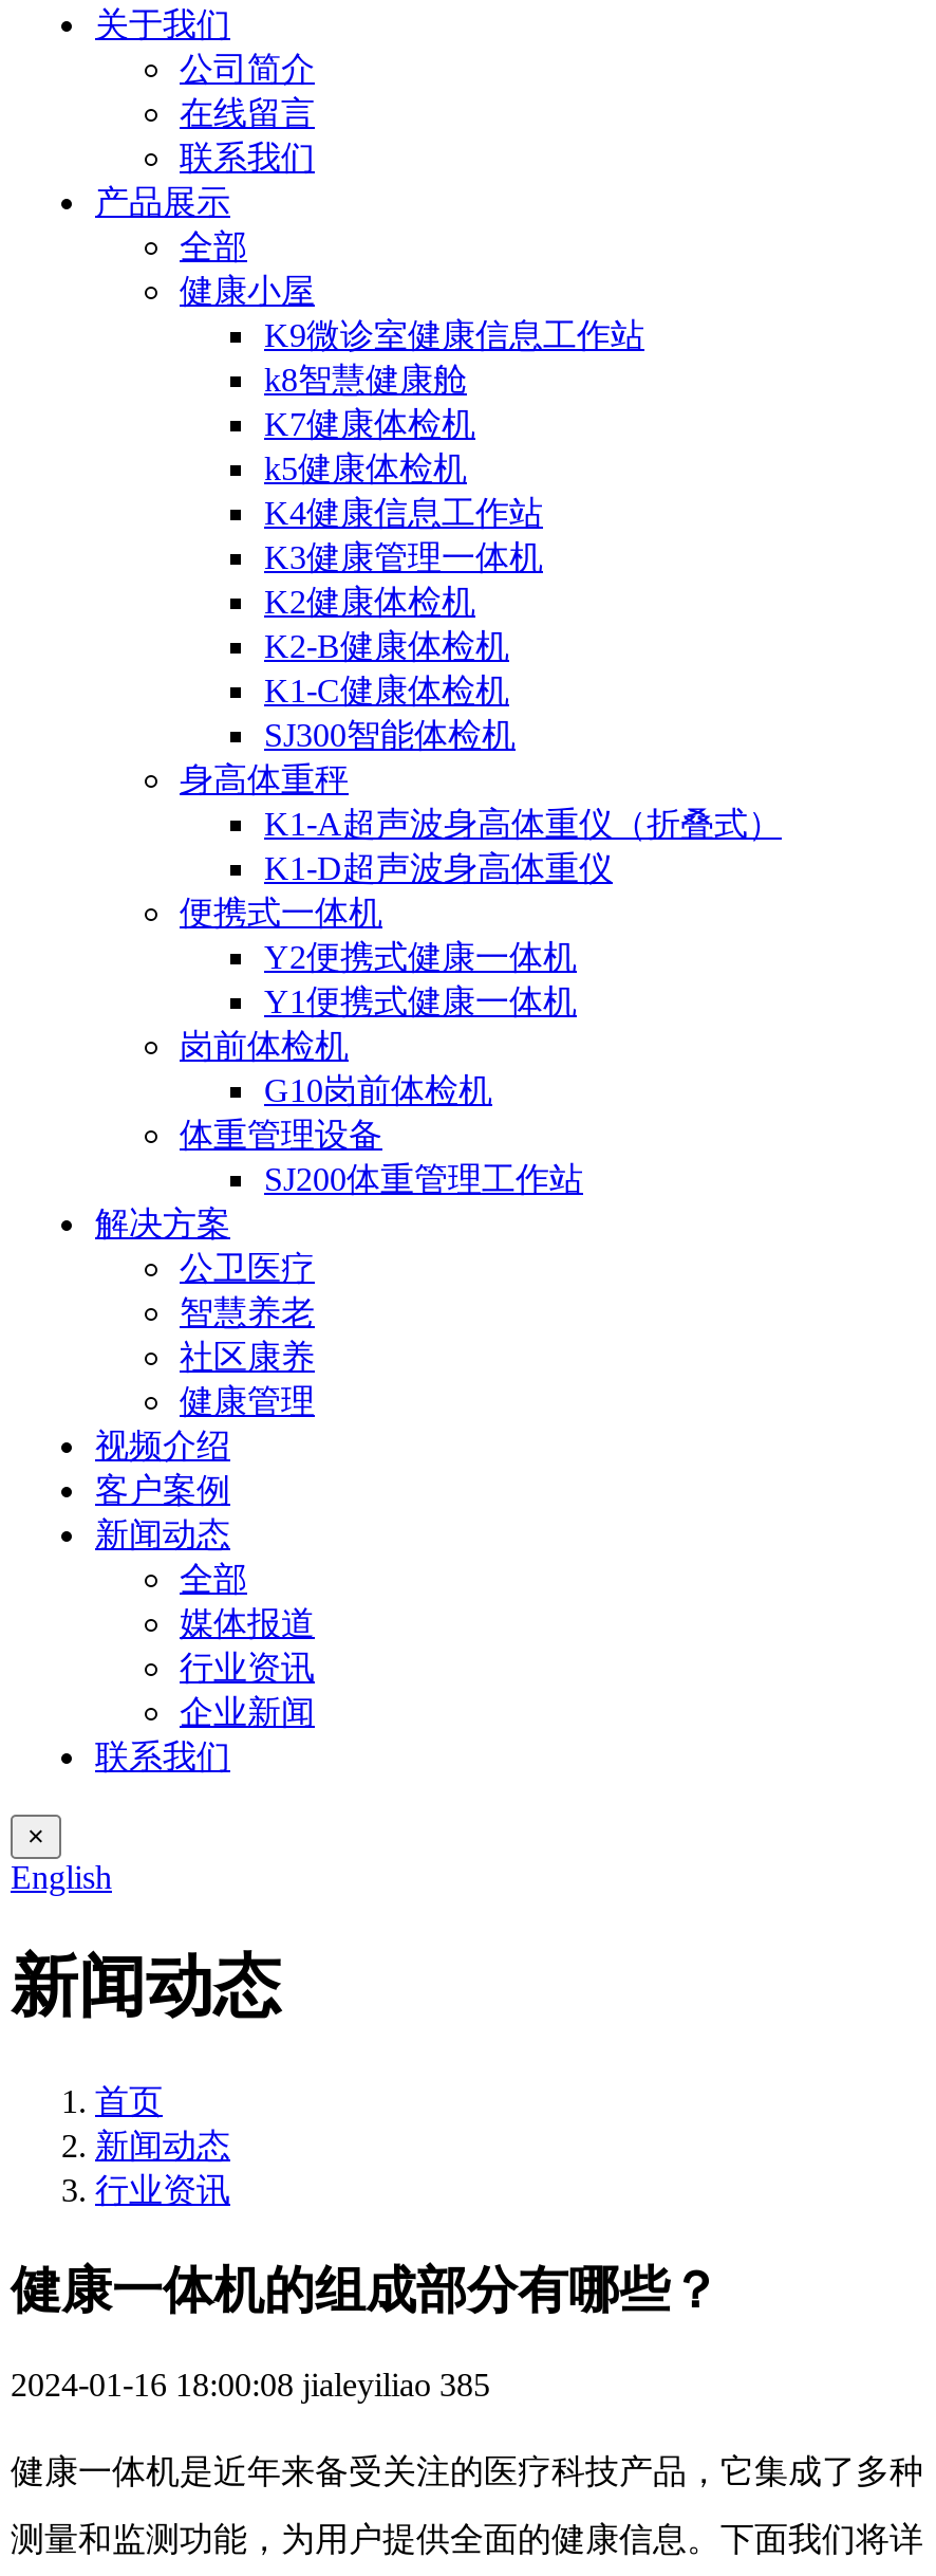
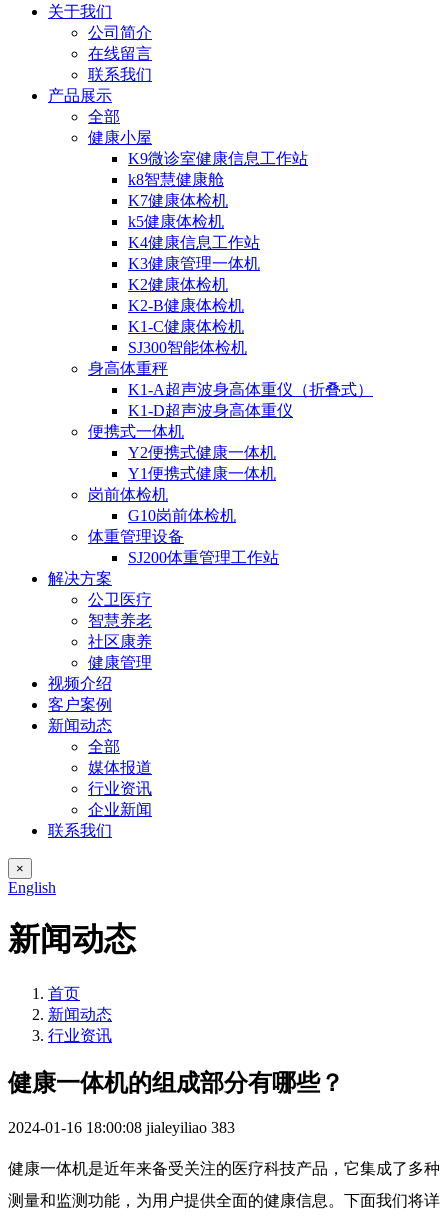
- 2024-01-16 18:00:08 jialeyiliao 385
+ 2024-01-16 18:00:08 jialeyiliao 383
